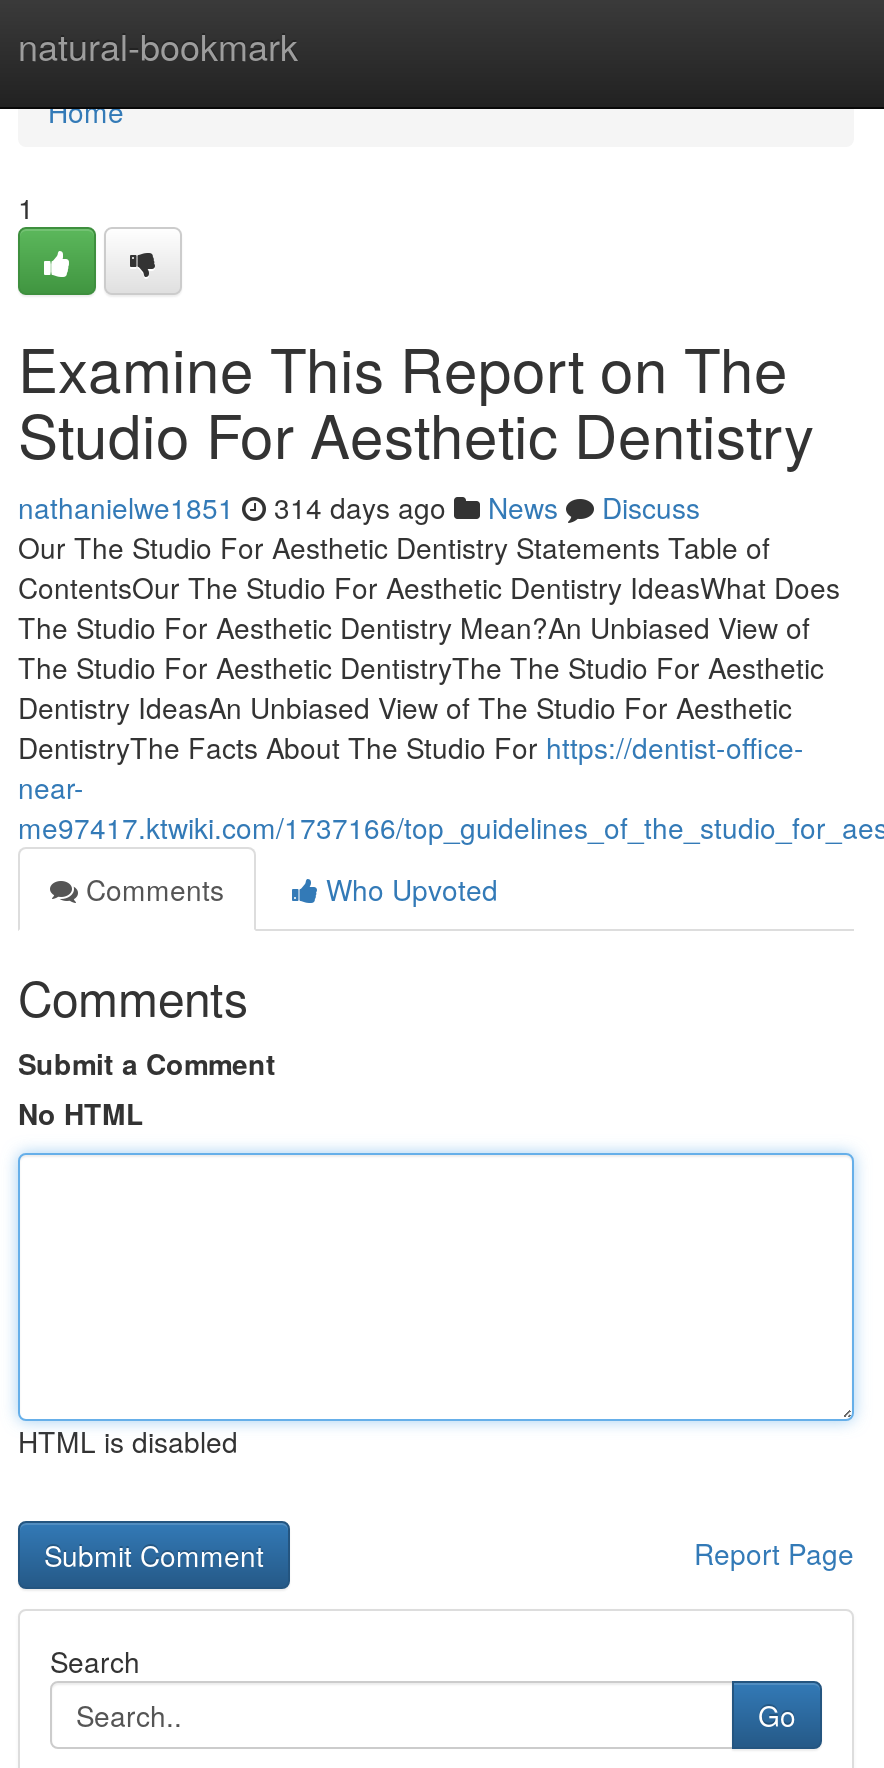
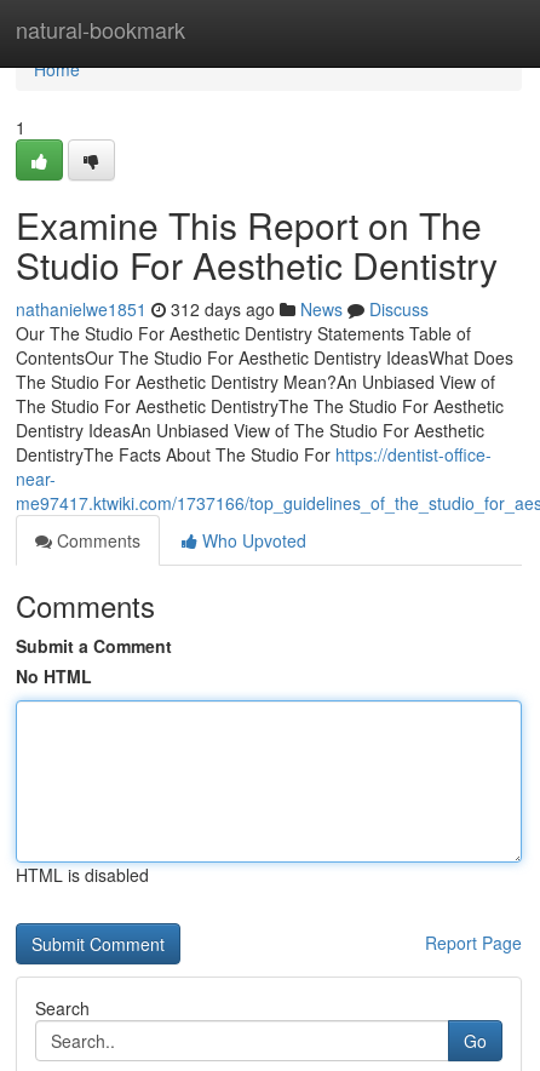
- nathanielwe1851 314 days ago News Discuss
+ nathanielwe1851 312 days ago News Discuss
